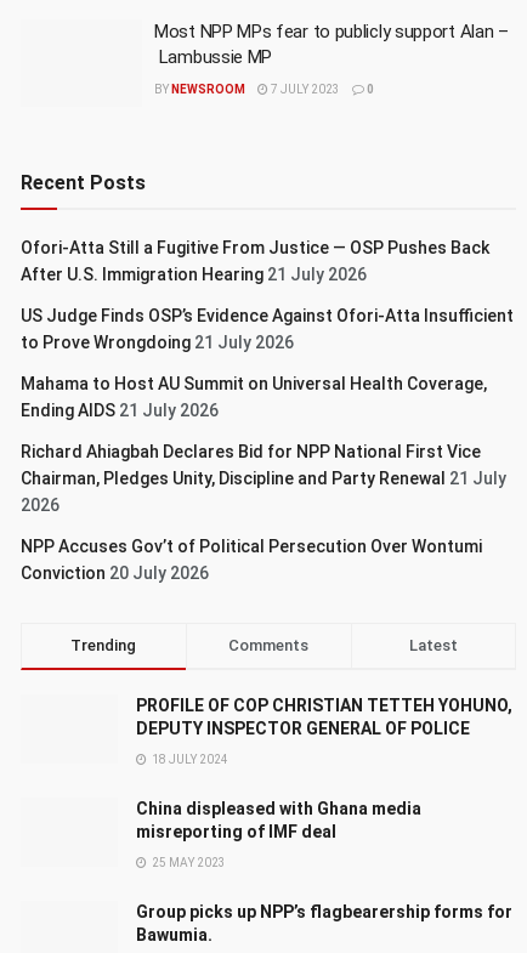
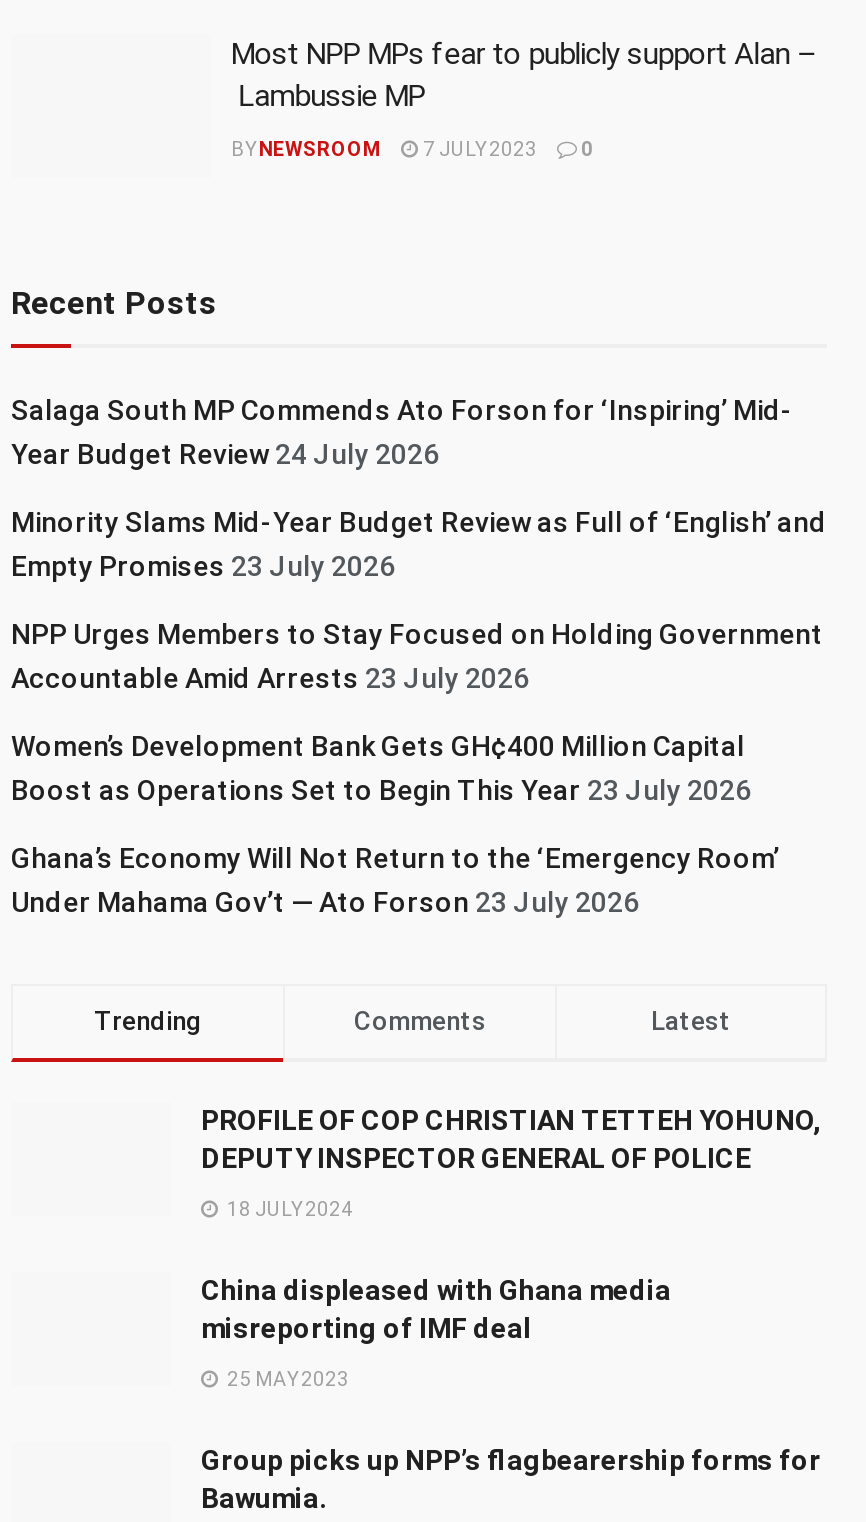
- Ofori-Atta Still a Fugitive From Justice — OSP Pushes Back
- After U.S. Immigration Hearing 21 July 2026
+ Salaga South MP Commends Ato Forson for ‘Inspiring’ Mid-
+ Year Budget Review 24 July 2026

- US Judge Finds OSP’s Evidence Against Ofori-Atta Insufficient
- to Prove Wrongdoing 21 July 2026
+ Minority Slams Mid-Year Budget Review as Full of ‘English’ and
+ Empty Promises 23 July 2026

- Mahama to Host AU Summit on Universal Health Coverage,
- Ending AIDS 21 July 2026
+ NPP Urges Members to Stay Focused on Holding Government
+ Accountable Amid Arrests 23 July 2026

- Richard Ahiagbah Declares Bid for NPP National First Vice
- Chairman, Pledges Unity, Discipline and Party Renewal 21 July
- 2026
+ Women’s Development Bank Gets GH¢400 Million Capital
+ Boost as Operations Set to Begin This Year 23 July 2026

- NPP Accuses Gov’t of Political Persecution Over Wontumi
- Conviction 20 July 2026
+ Ghana’s Economy Will Not Return to the ‘Emergency Room’
+ Under Mahama Gov’t — Ato Forson 23 July 2026
